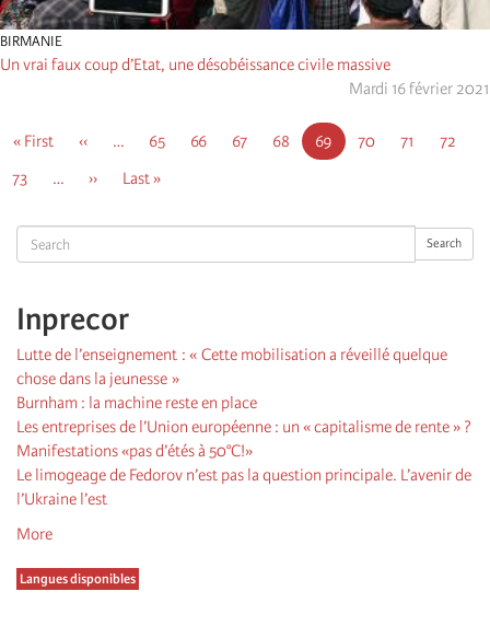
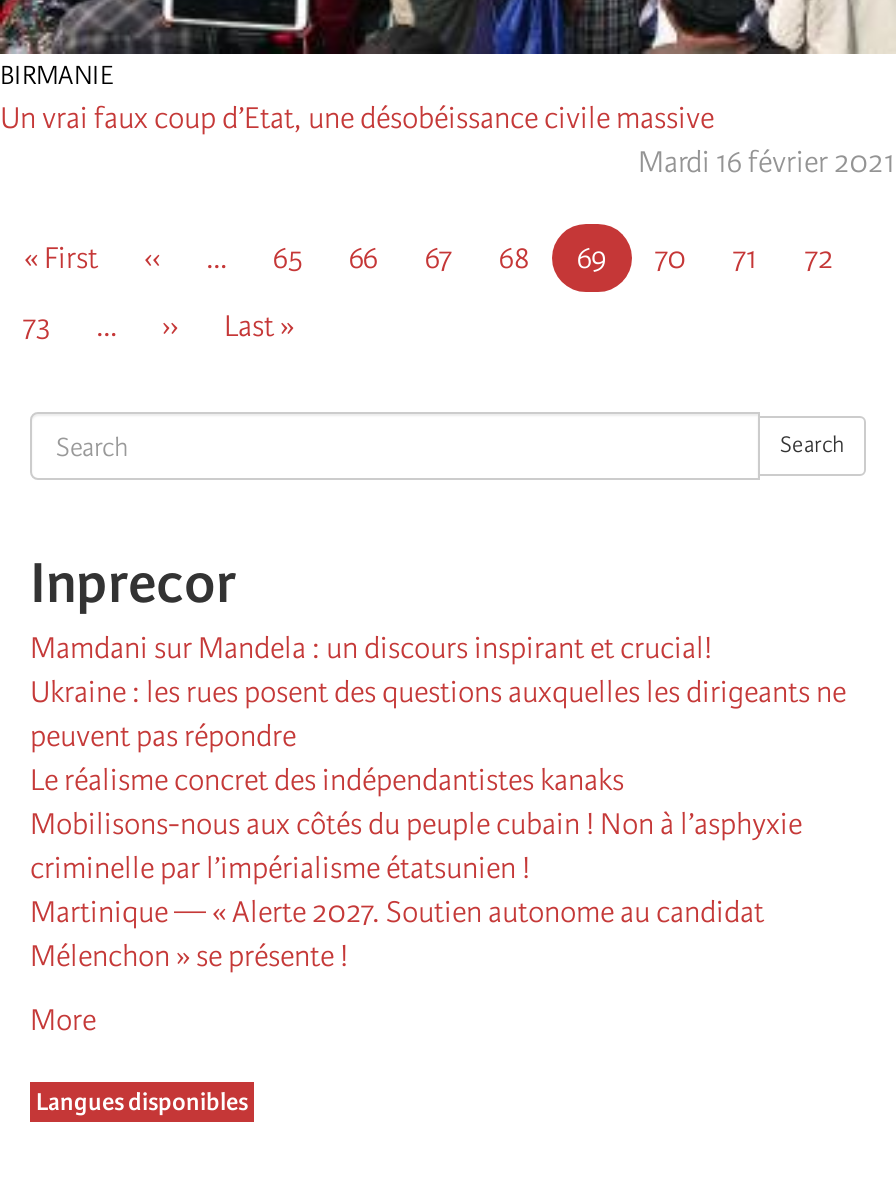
- Lutte de l’enseignement : « Cette mobilisation a réveillé quelque
- chose dans la jeunesse »
- Burnham : la machine reste en place
- Les entreprises de l’Union européenne : un « capitalisme de rente » ?
- Manifestations «pas d’étés à 50°C!»
- Le limogeage de Fedorov n’est pas la question principale. L’avenir de
- l’Ukraine l’est
+ Mamdani sur Mandela : un discours inspirant et crucial!
+ Ukraine : les rues posent des questions auxquelles les dirigeants ne
+ peuvent pas répondre
+ Le réalisme concret des indépendantistes kanaks
+ Mobilisons-nous aux côtés du peuple cubain ! Non à l’asphyxie
+ criminelle par l’impérialisme étatsunien !
+ Martinique — « Alerte 2027. Soutien autonome au candidat
+ Mélenchon » se présente !
